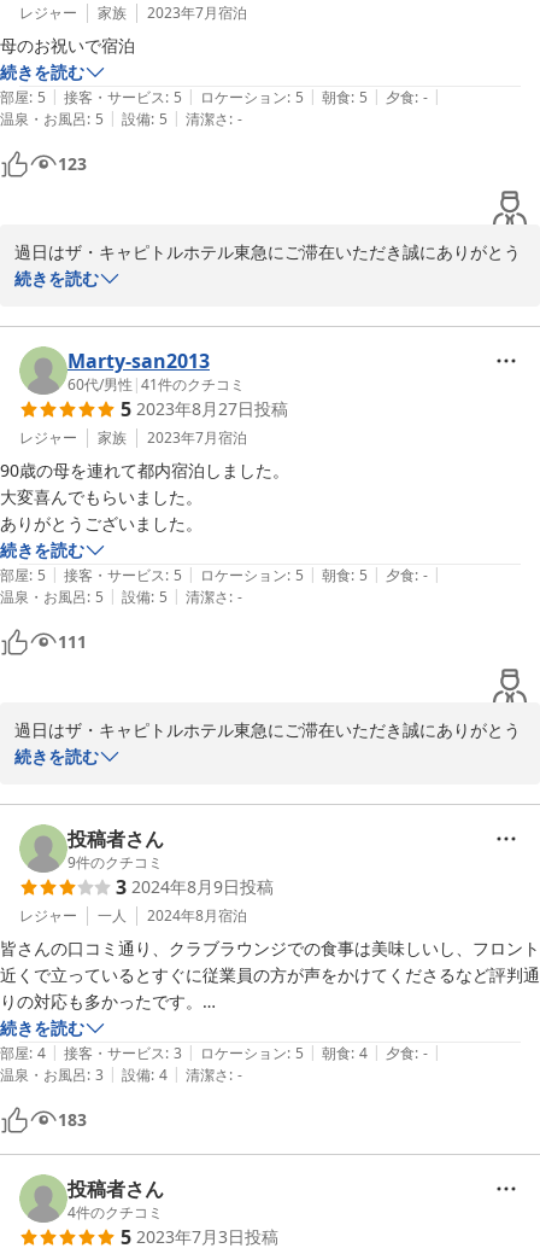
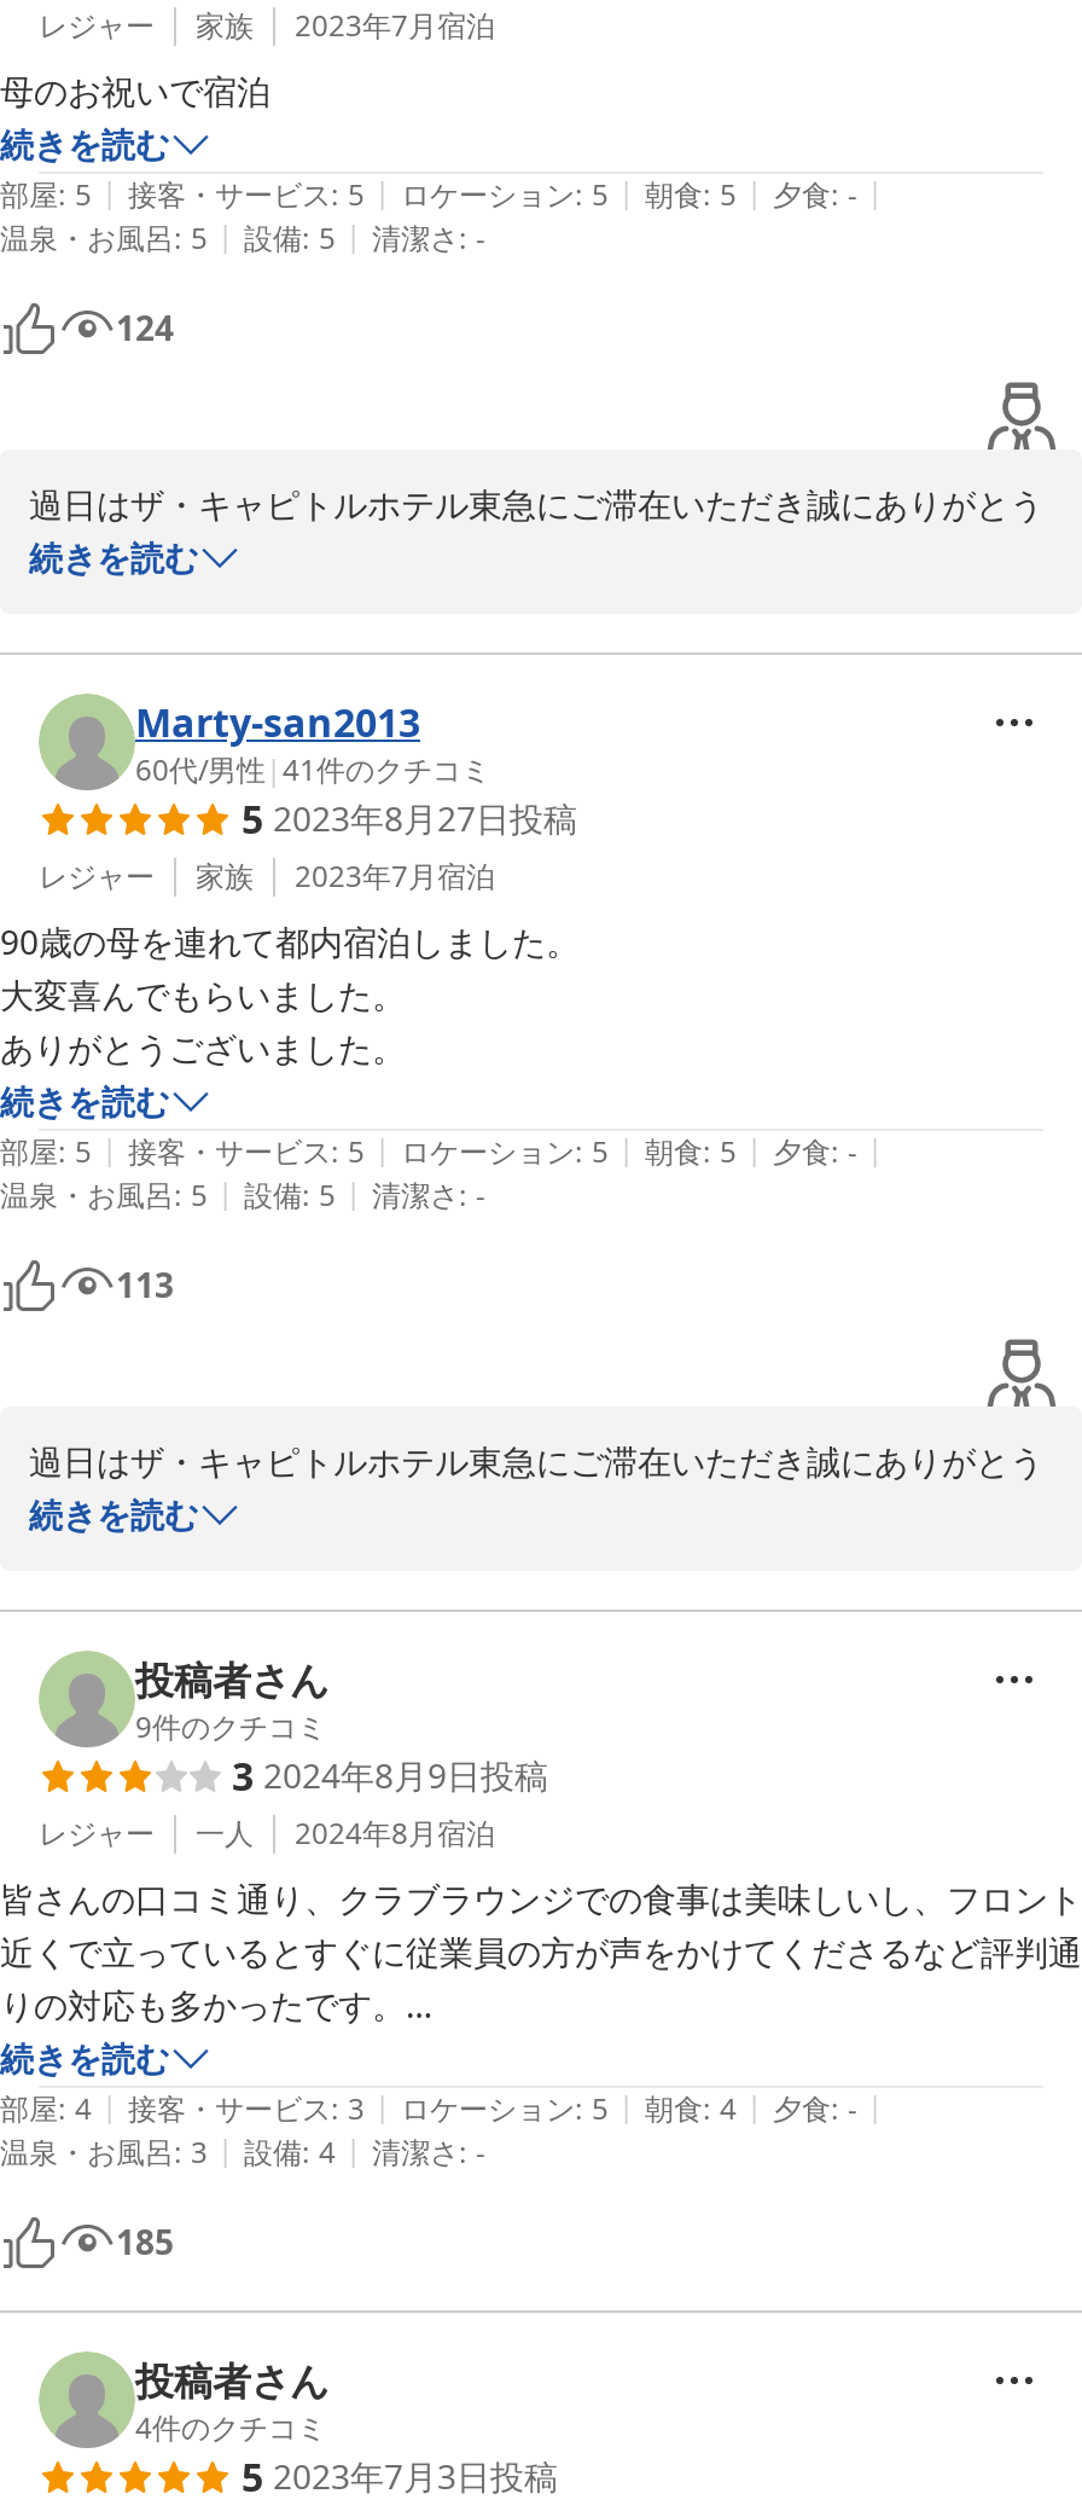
- 123
+ 124

- 111
+ 113

- 183
+ 185
